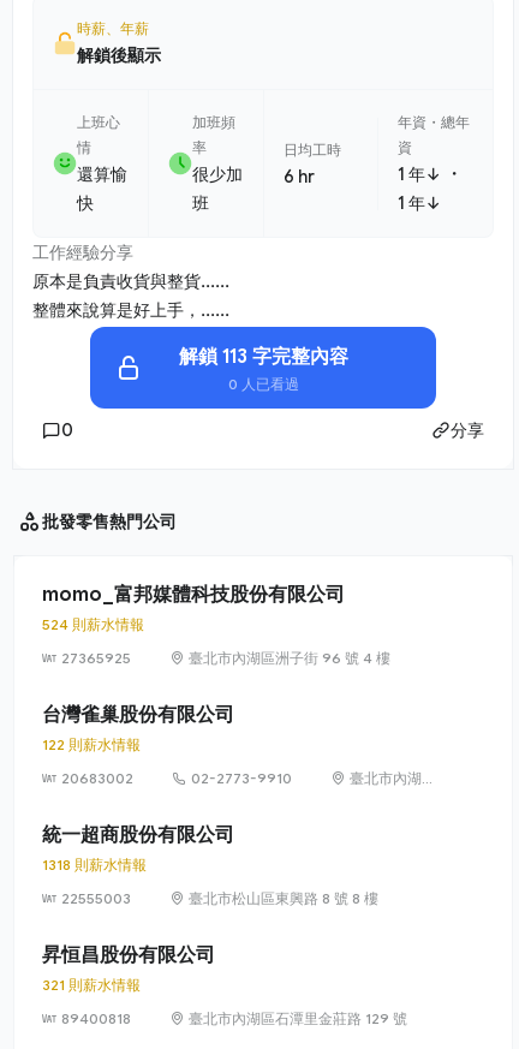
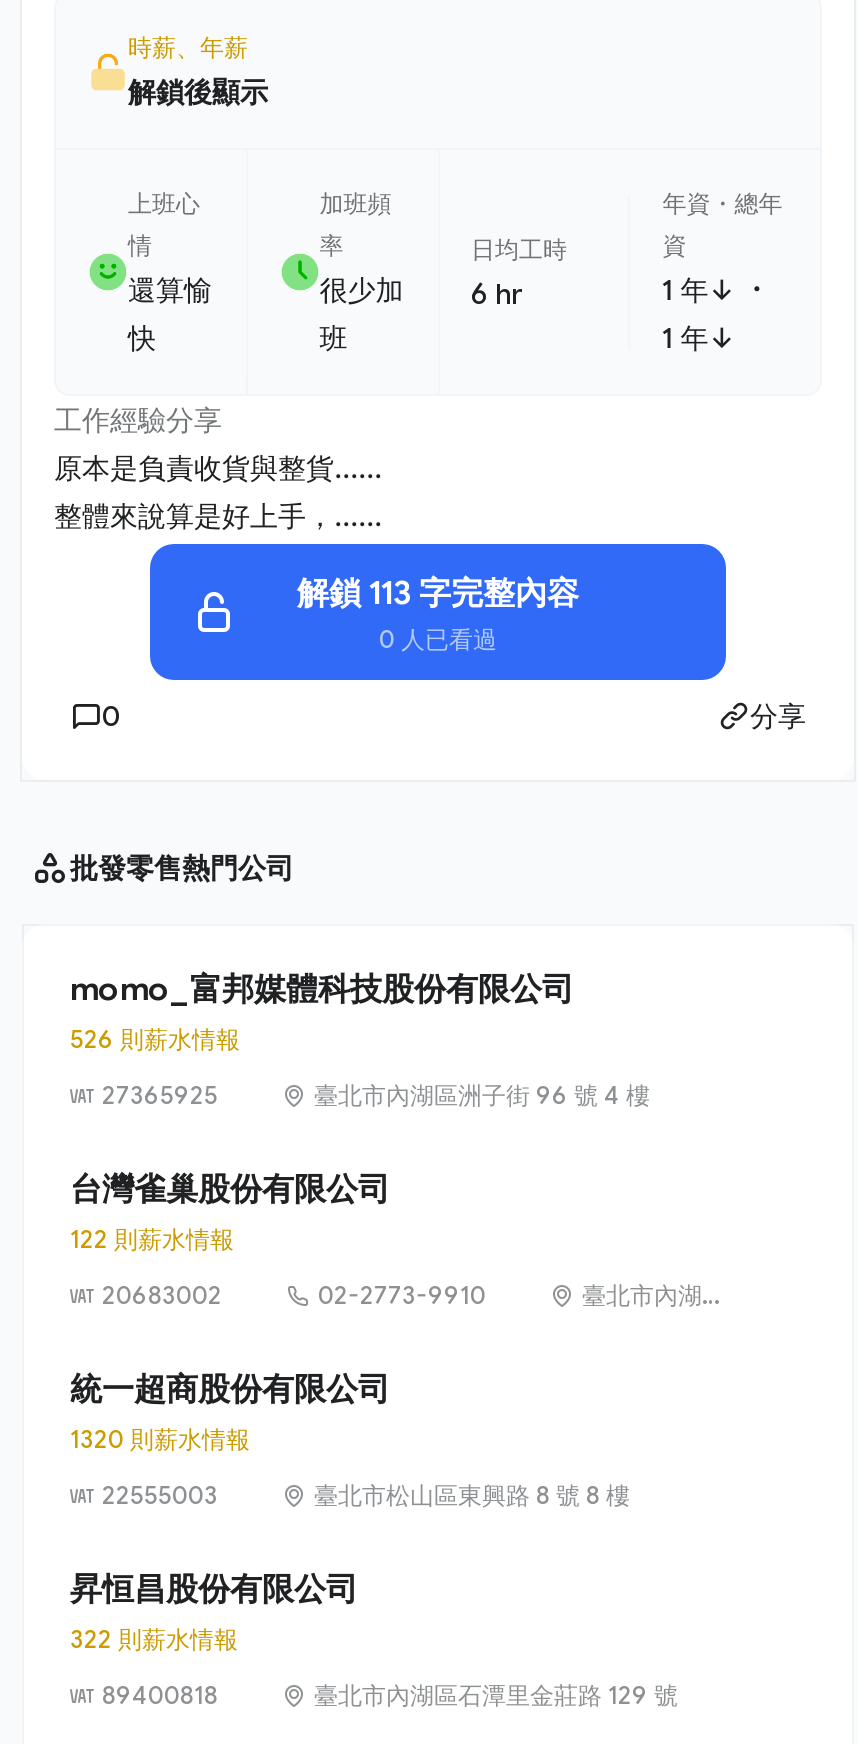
- 524 則薪水情報
+ 526 則薪水情報

- 1318 則薪水情報
+ 1320 則薪水情報

- 321 則薪水情報
+ 322 則薪水情報
